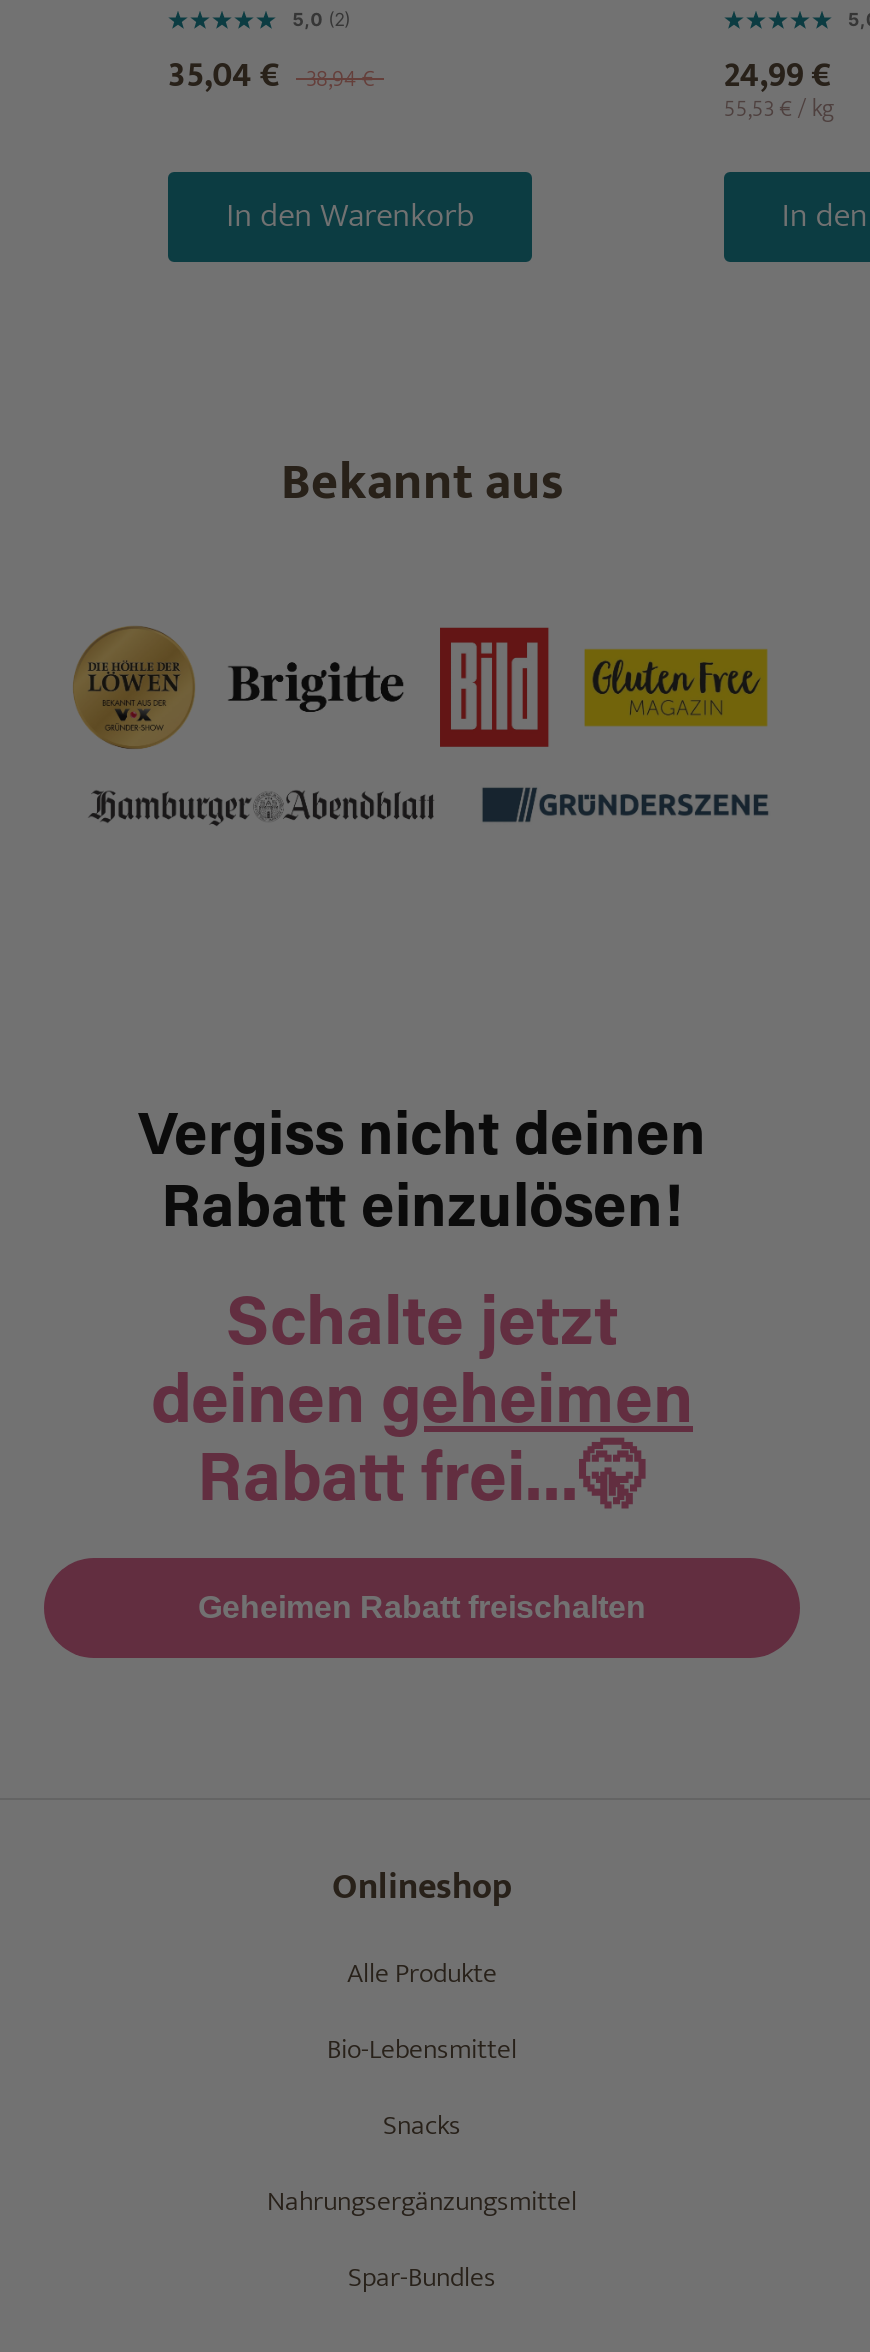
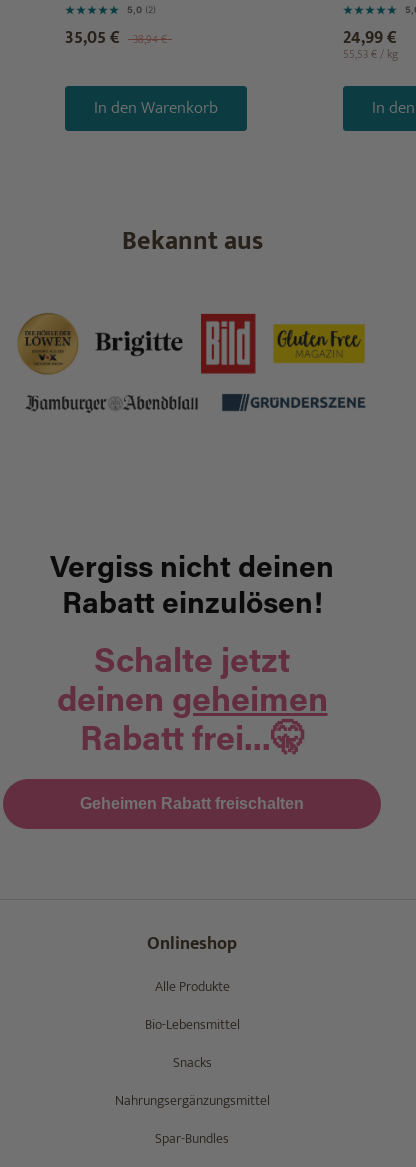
- 35,04 €
+ 35,05 €
